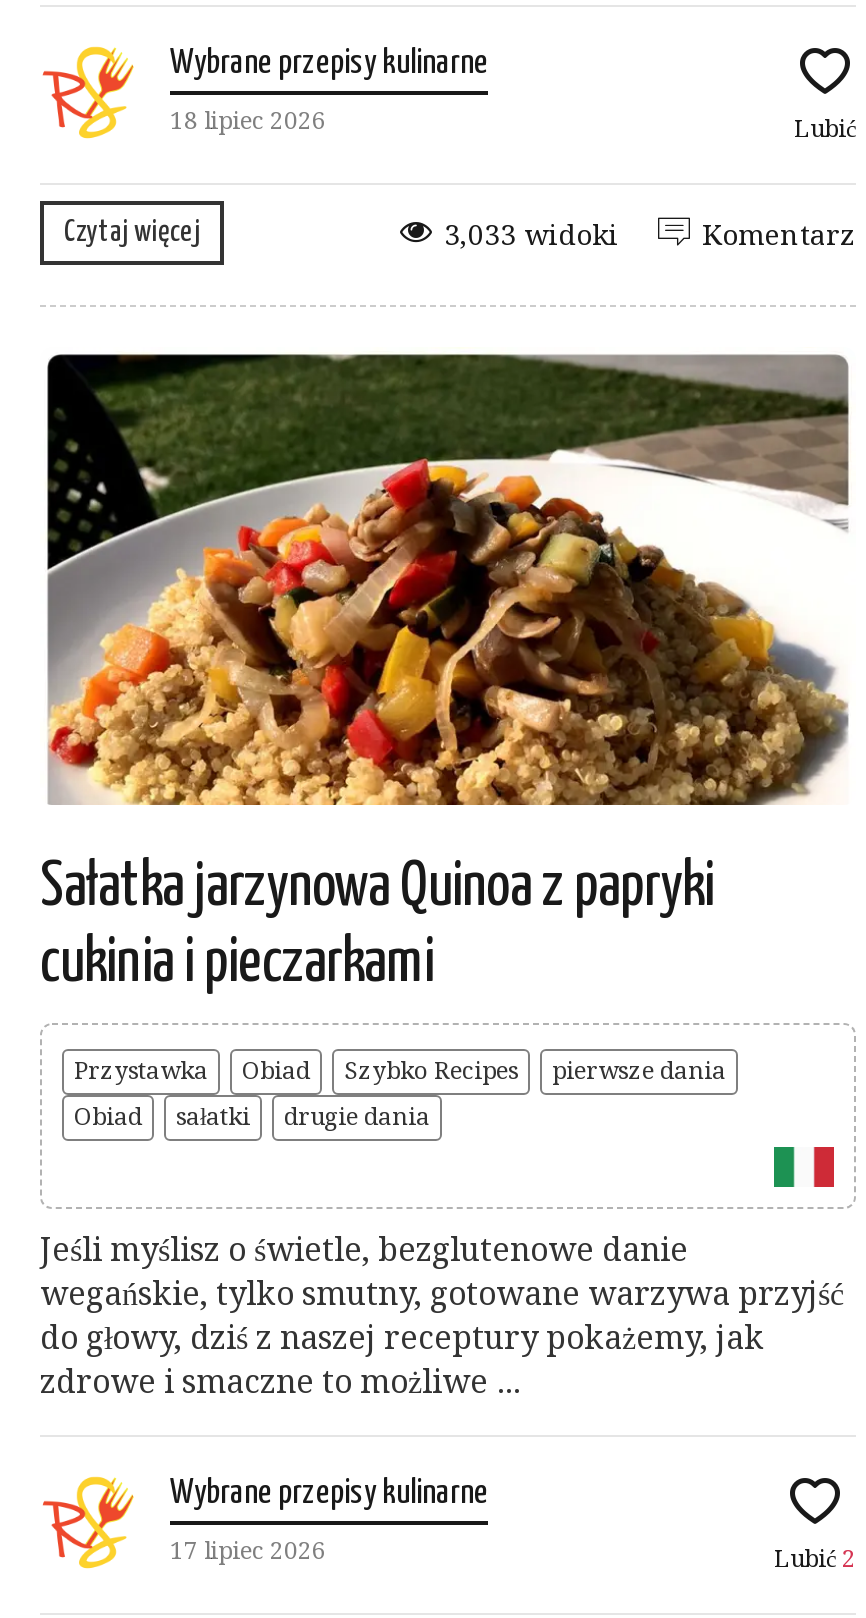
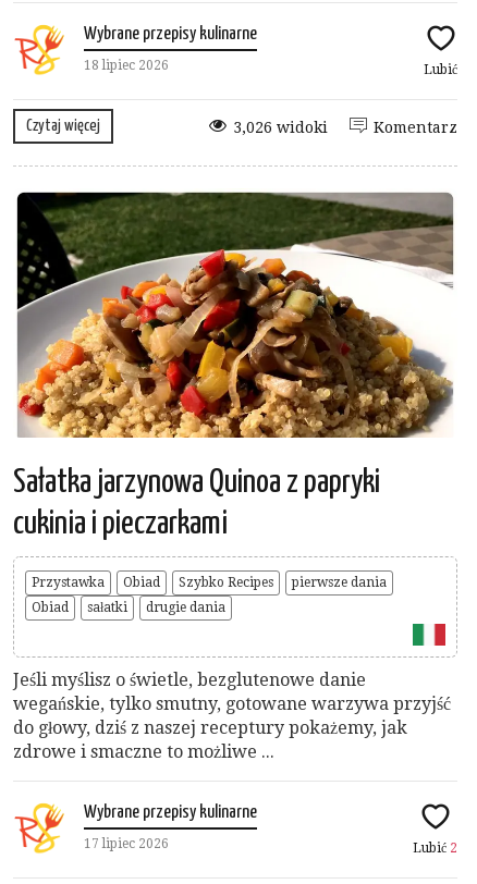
- 3,033 widoki
+ 3,026 widoki
